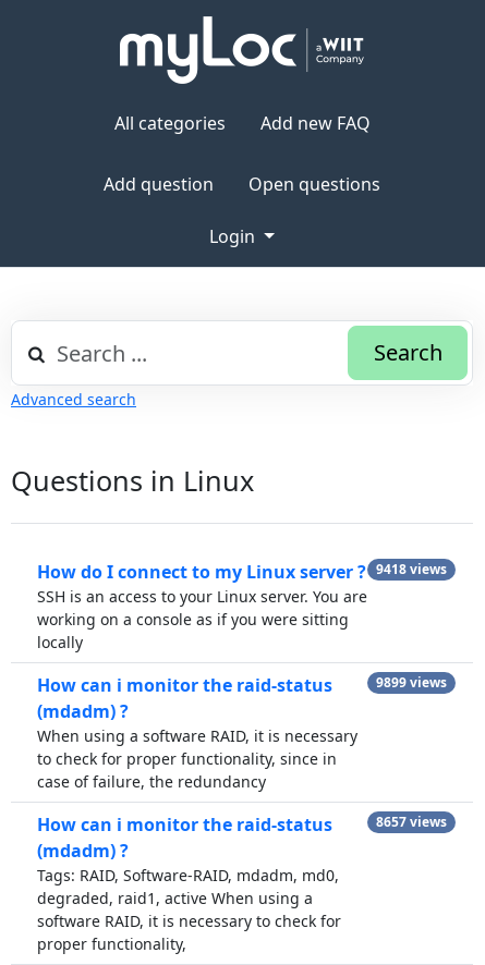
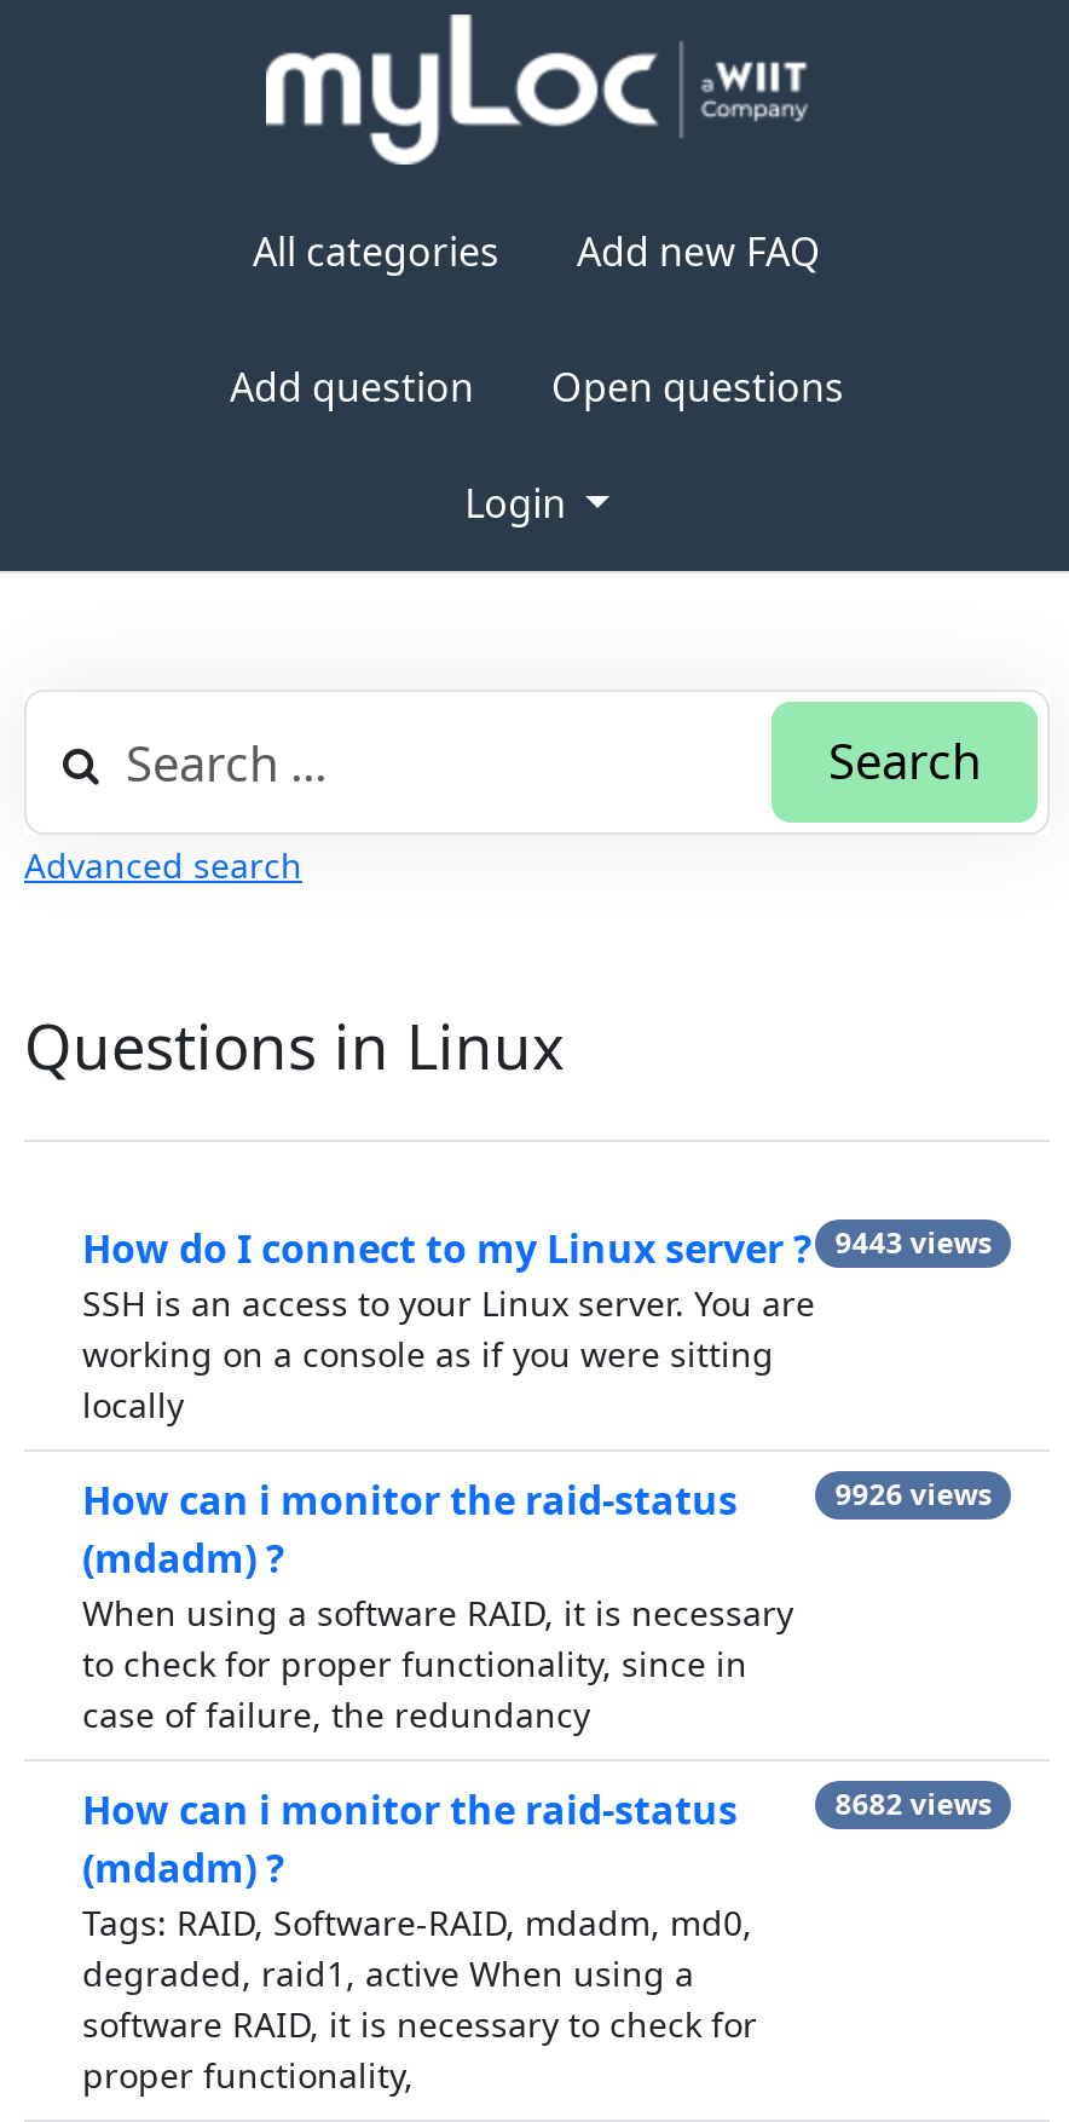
- How do I connect to my Linux server ? 9418 views
+ How do I connect to my Linux server ? 9443 views

- 9899 views
+ 9926 views

- 8657 views
+ 8682 views
